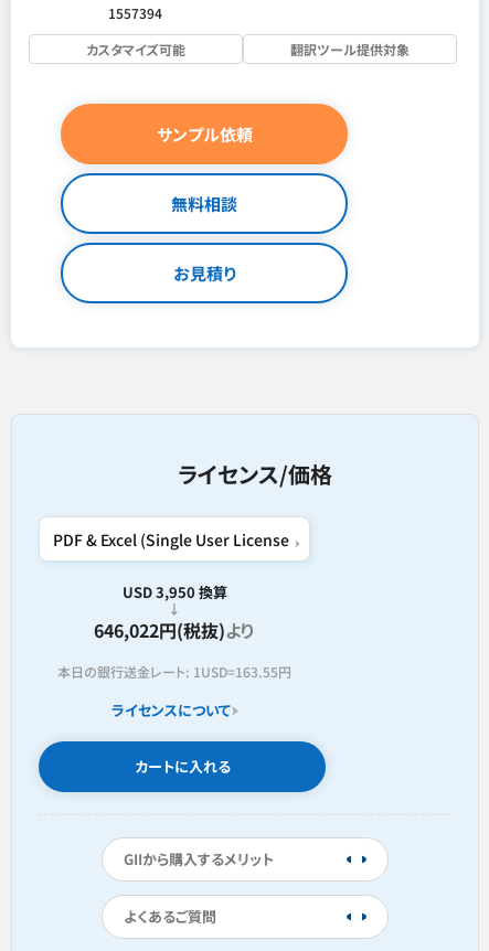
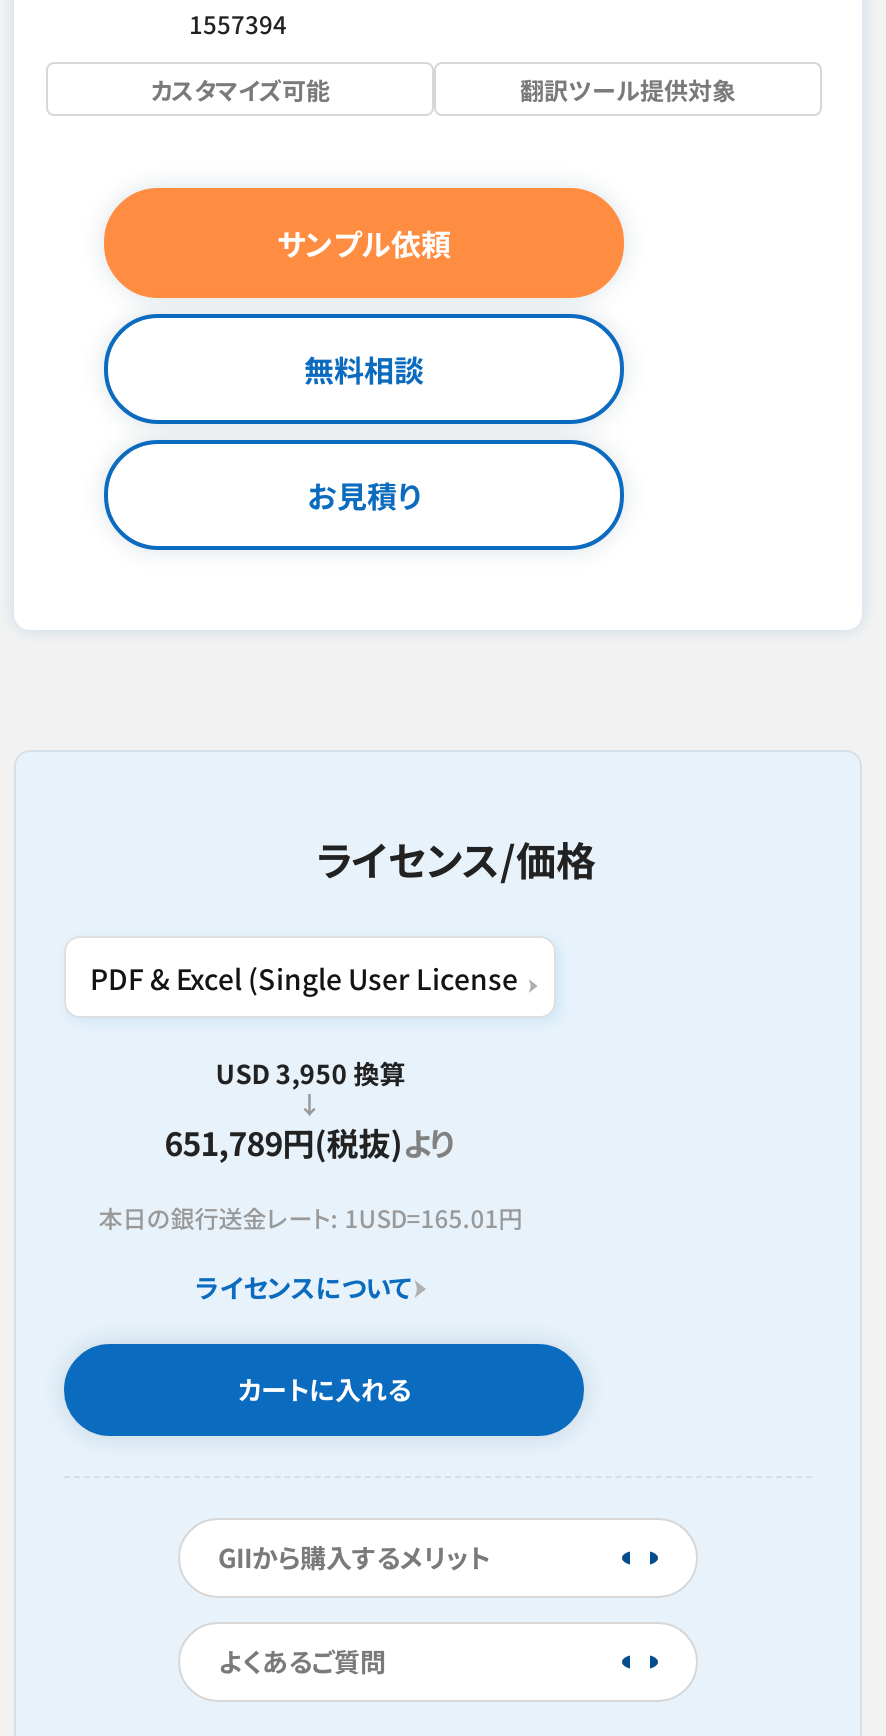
- 646,022円(税抜)より
+ 651,789円(税抜)より

- 本日の銀行送金レート: 1USD=163.55円
+ 本日の銀行送金レート: 1USD=165.01円
